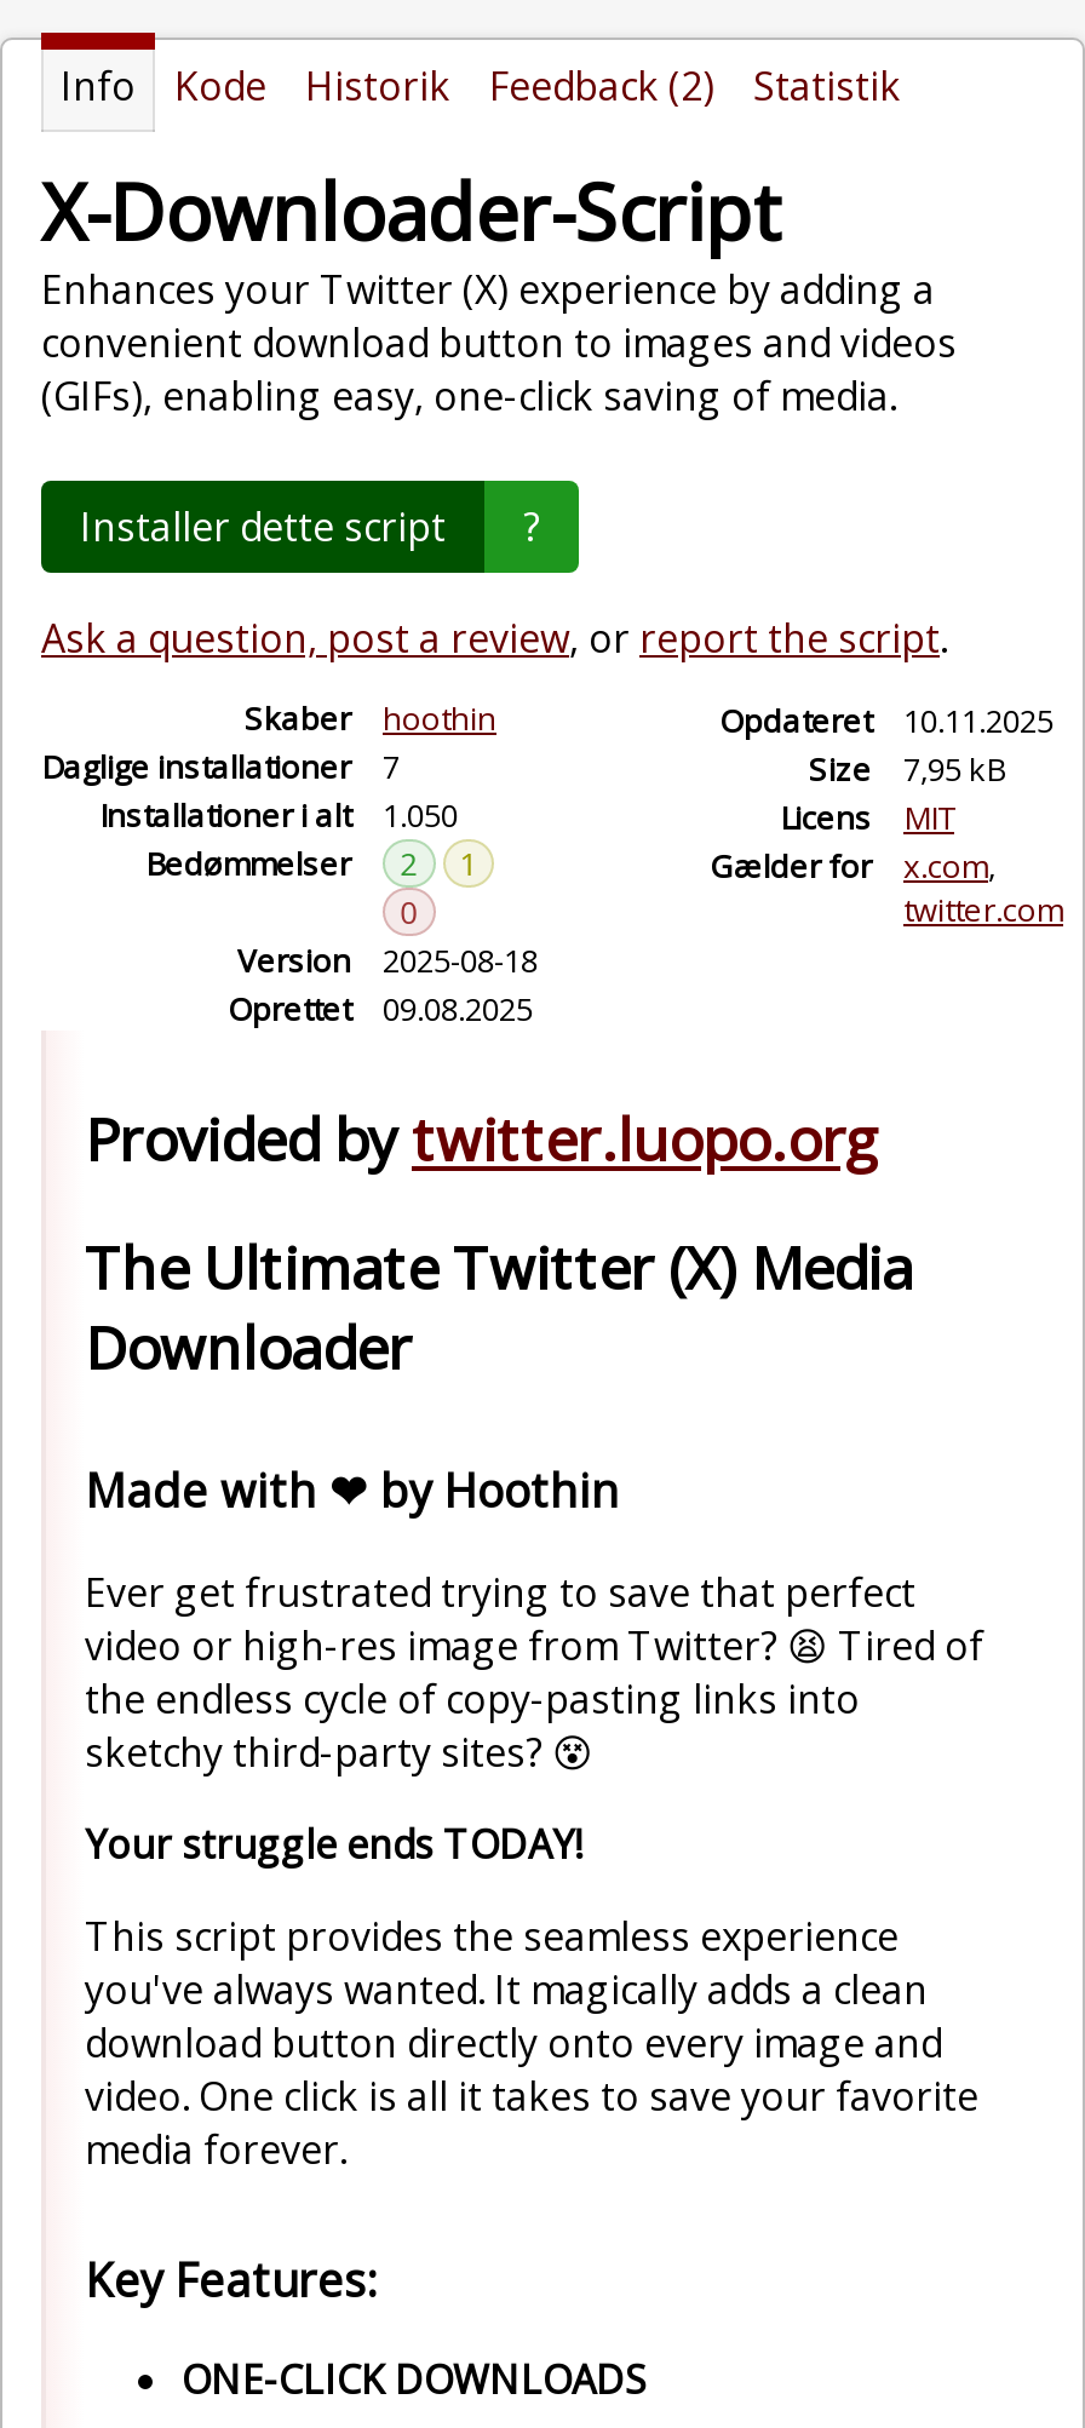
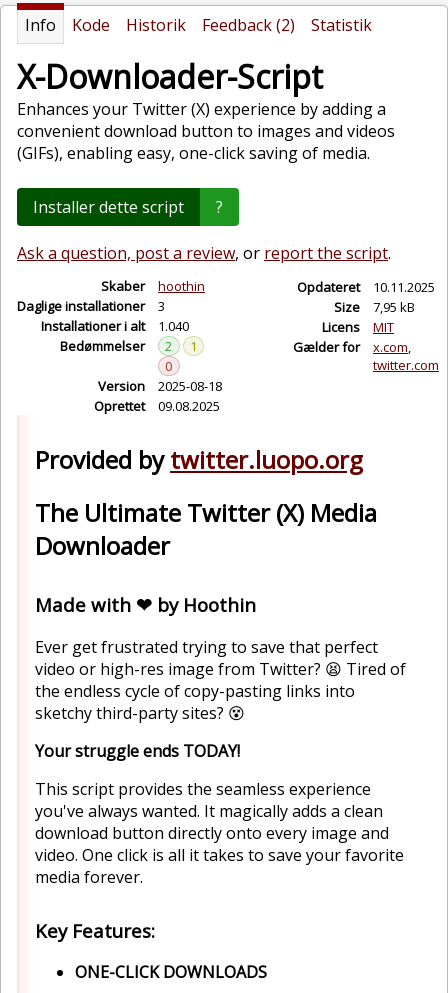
- Daglige installationer 7
+ Daglige installationer 3

- Installationer i alt 1.050
+ Installationer i alt 1.040
